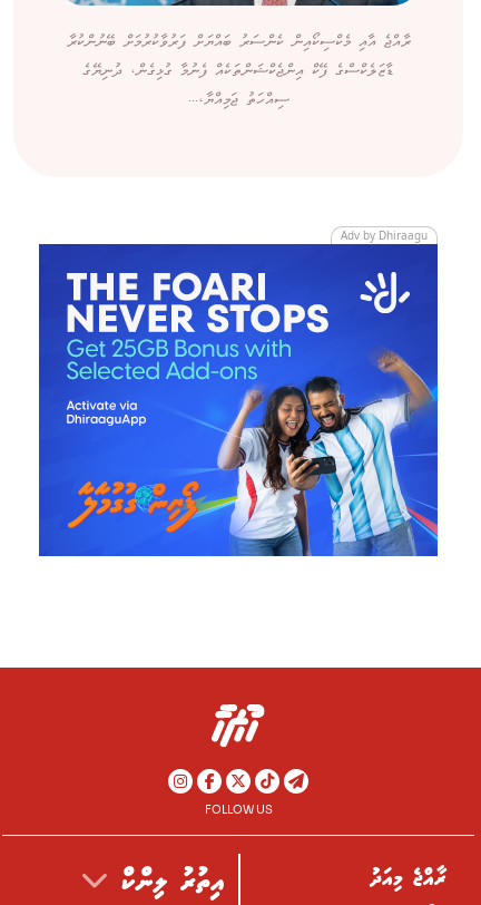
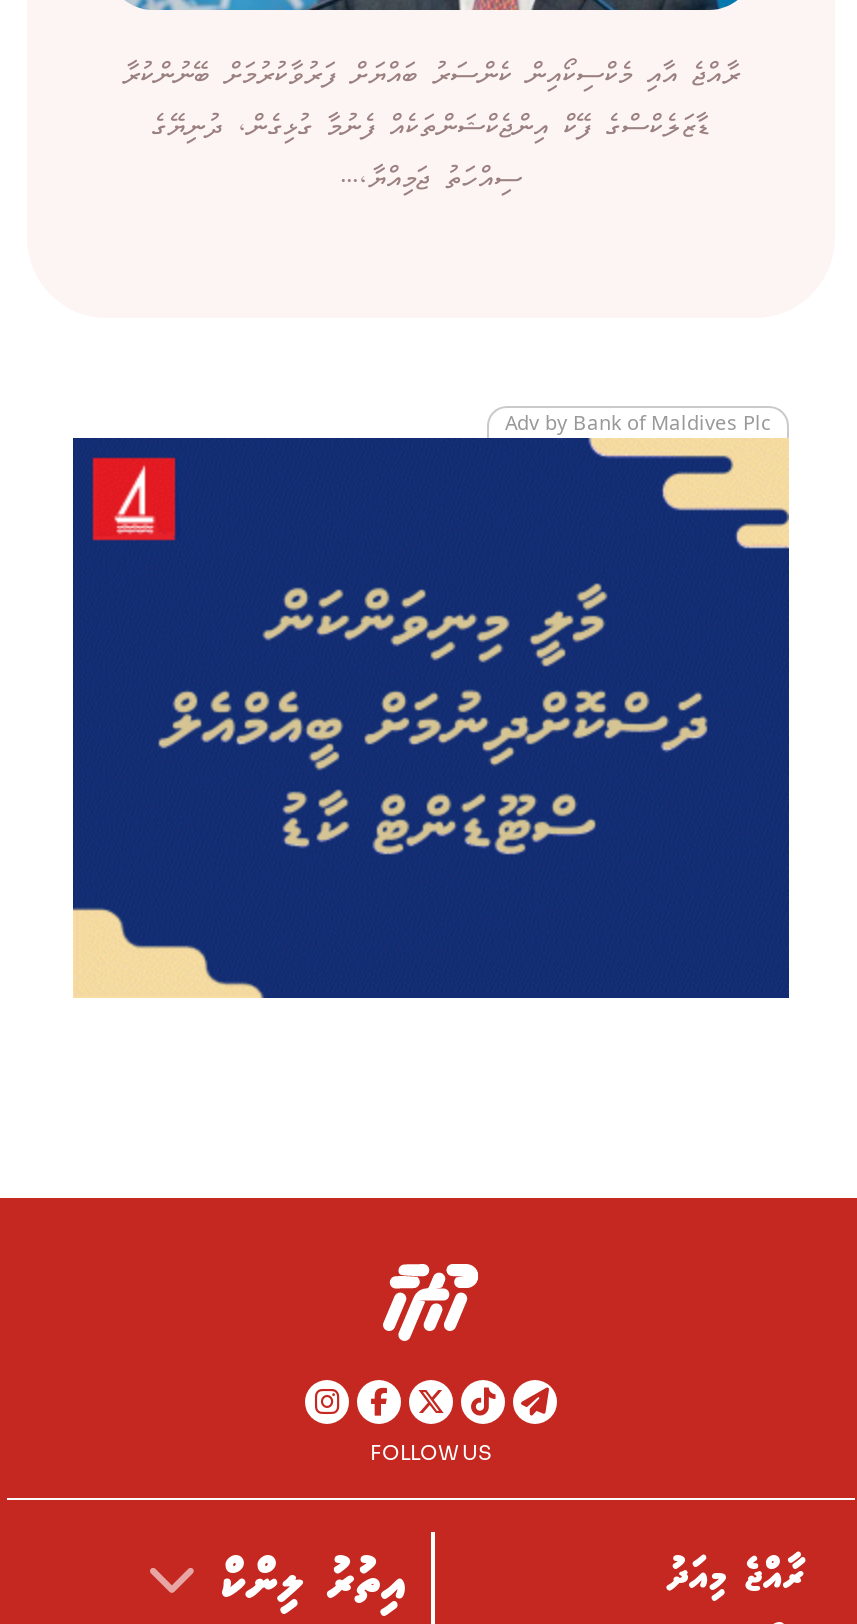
- Adv by Dhiraagu
+ Adv by Bank of Maldives Plc

- [image]
+ [image]
